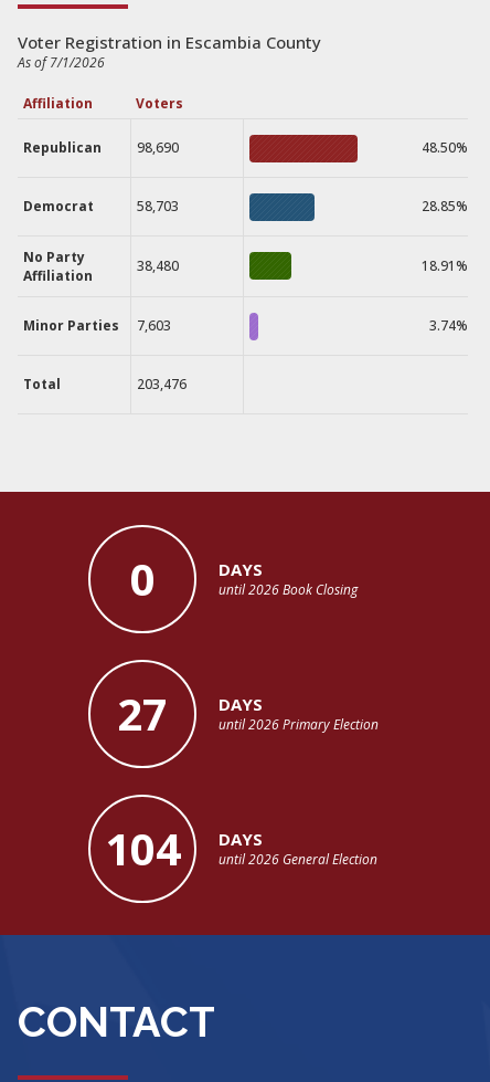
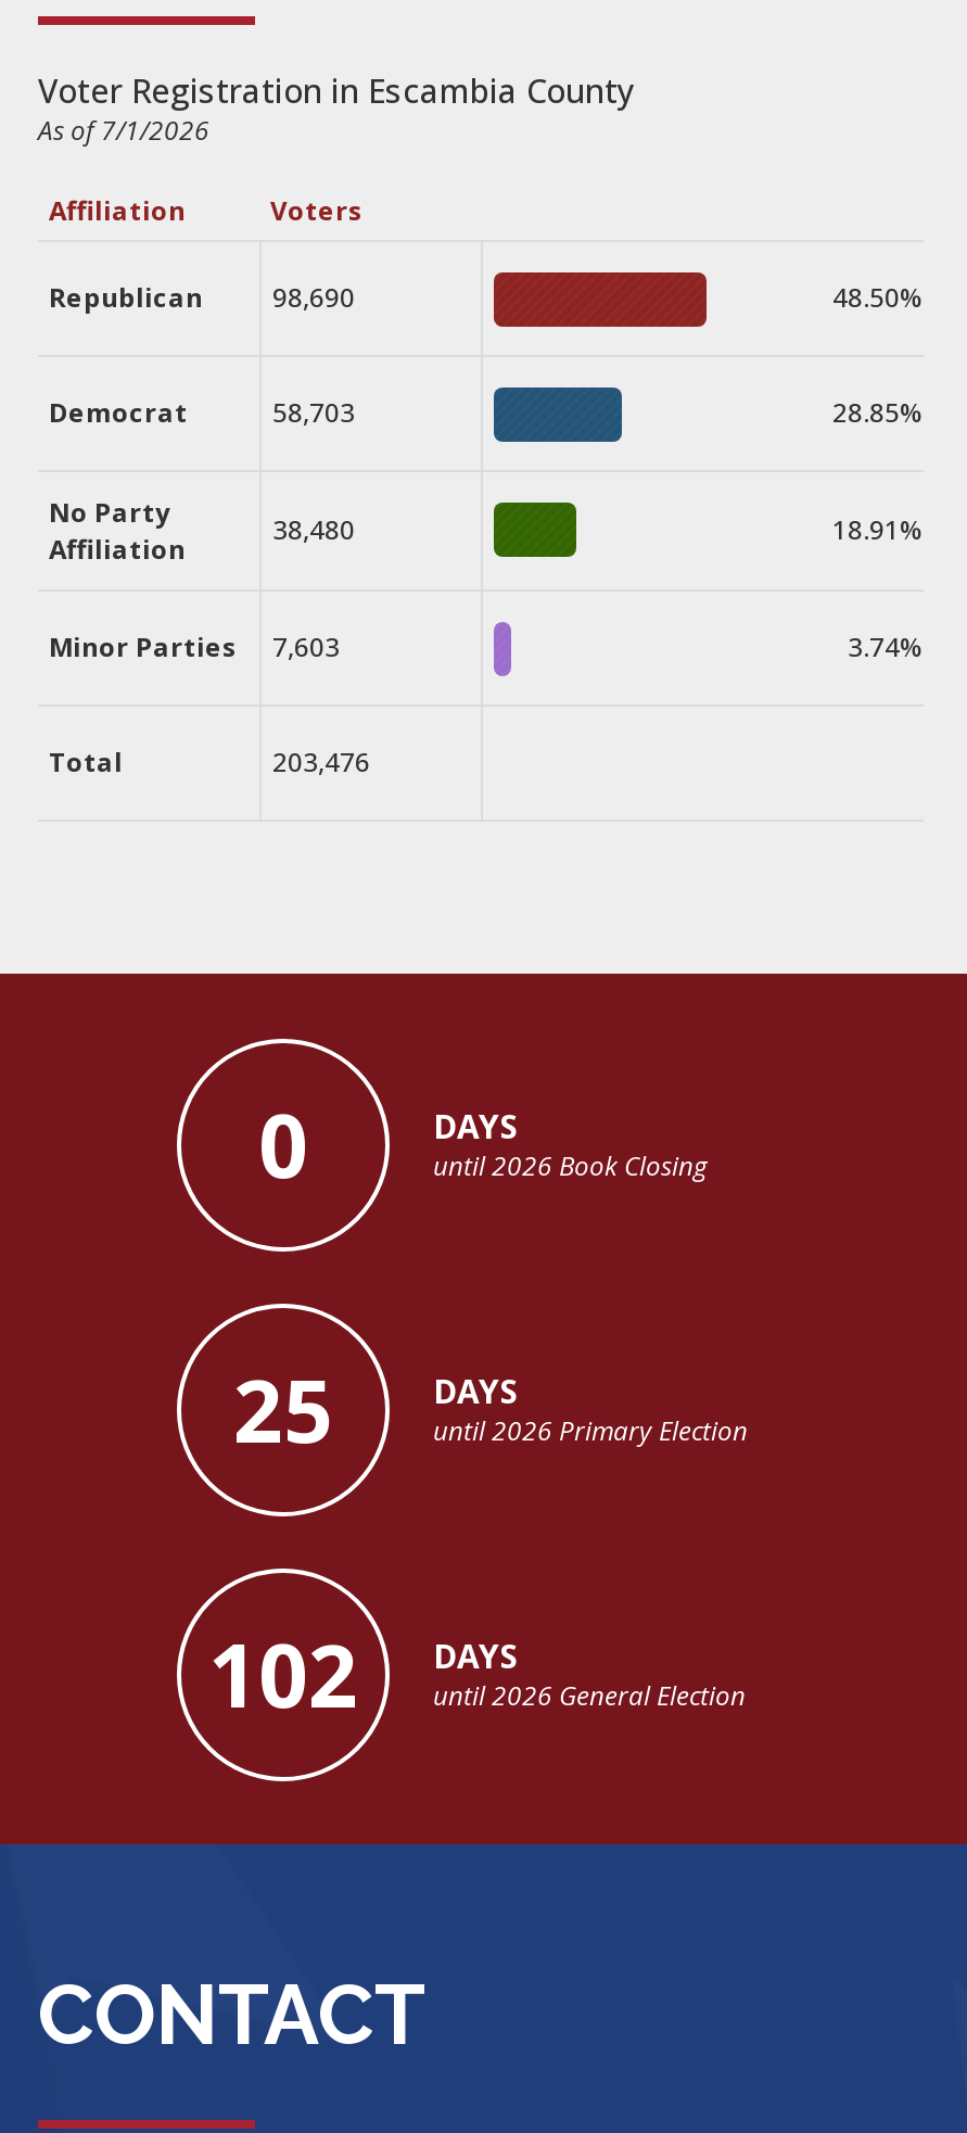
- 27
+ 25

- 104 DAYS
+ 102 DAYS
